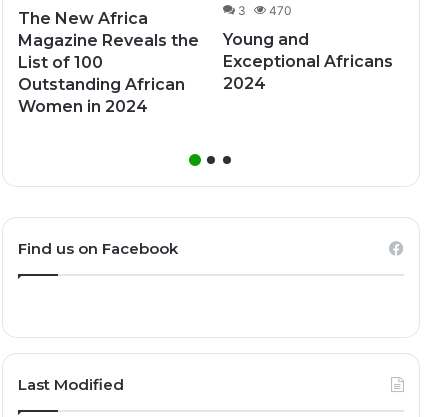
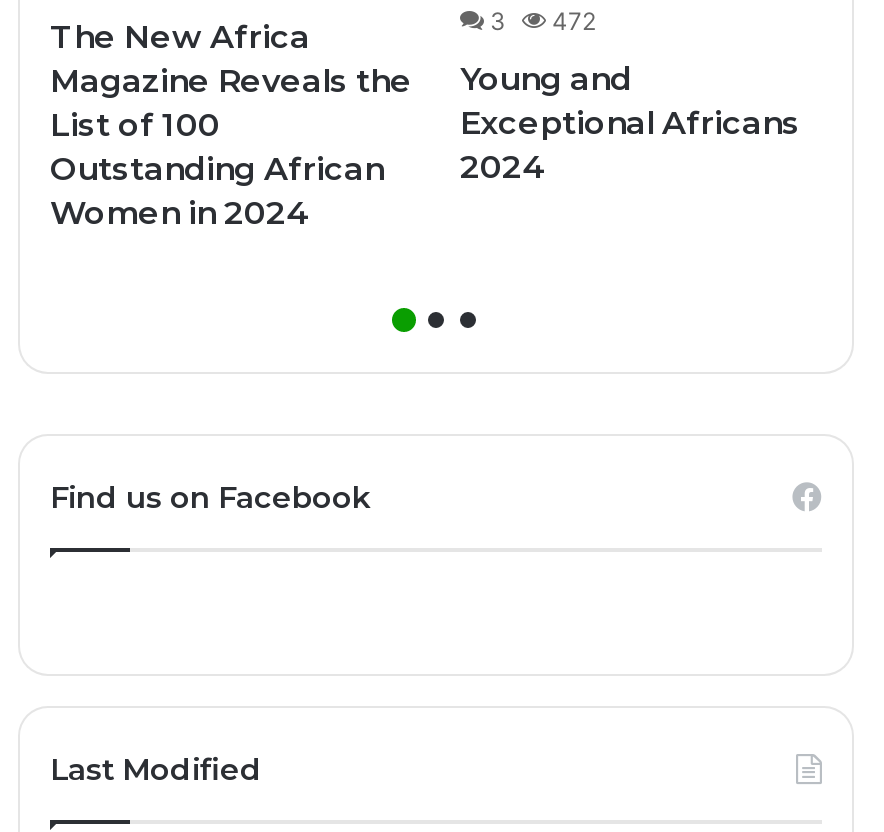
- 3 470
+ 3 472
